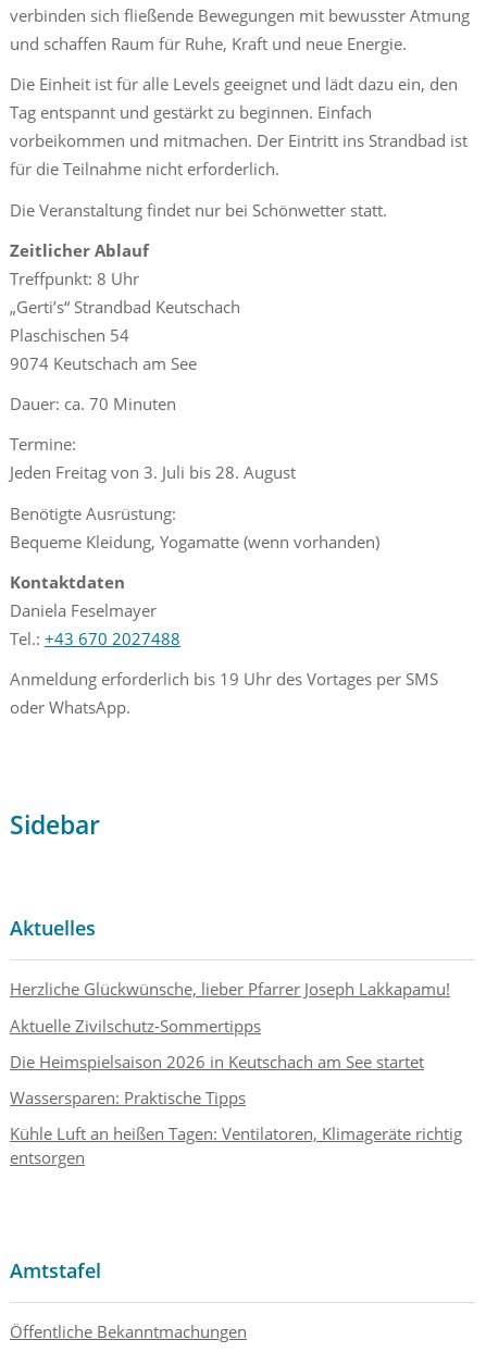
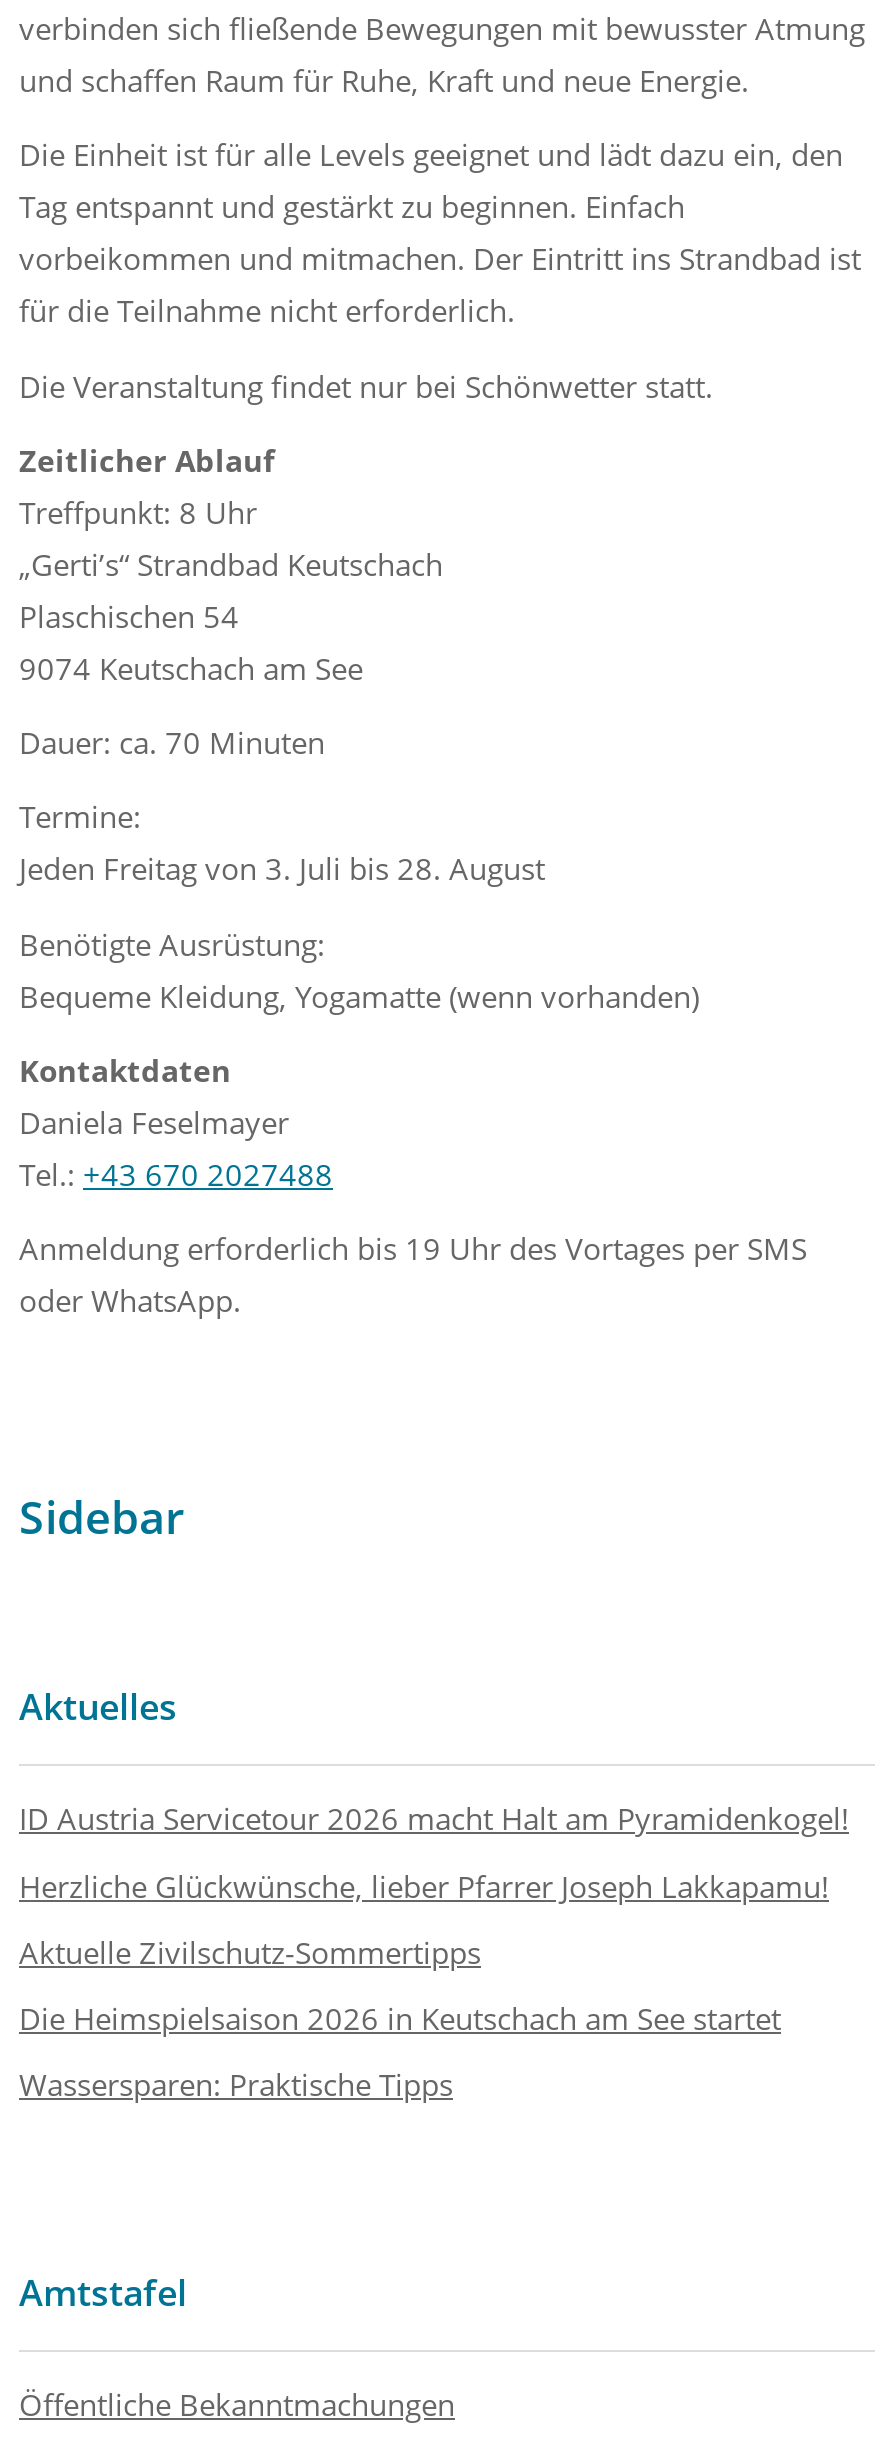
+ ID Austria Servicetour 2026 macht Halt am Pyramidenkogel!

moved down: Herzliche Glückwünsche, lieber Pfarrer Joseph Lakkapamu! | Aktuelle Zivilschutz-Sommertipps | Die Heimspielsaison 2026 in Keutschach am See startet | Wassersparen: Praktische Tipps

- Kühle Luft an heißen Tagen: Ventilatoren, Klimageräte richtig
- entsorgen
